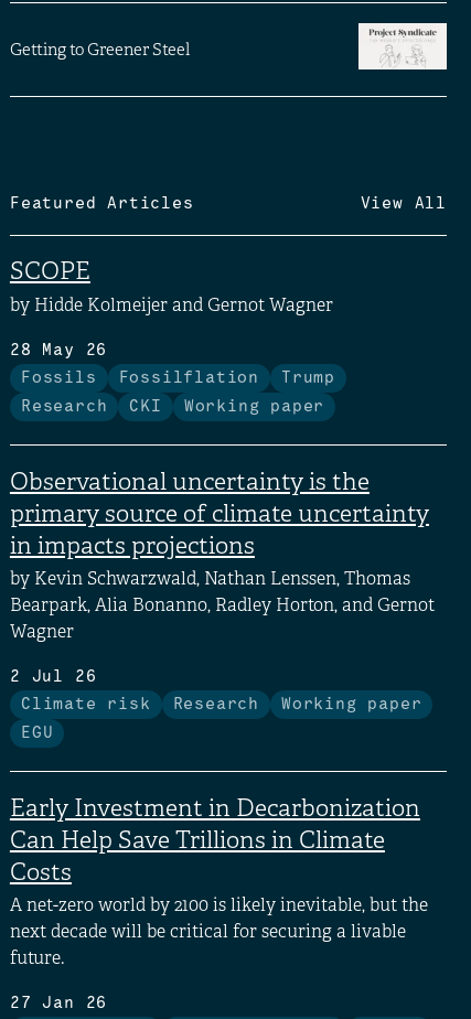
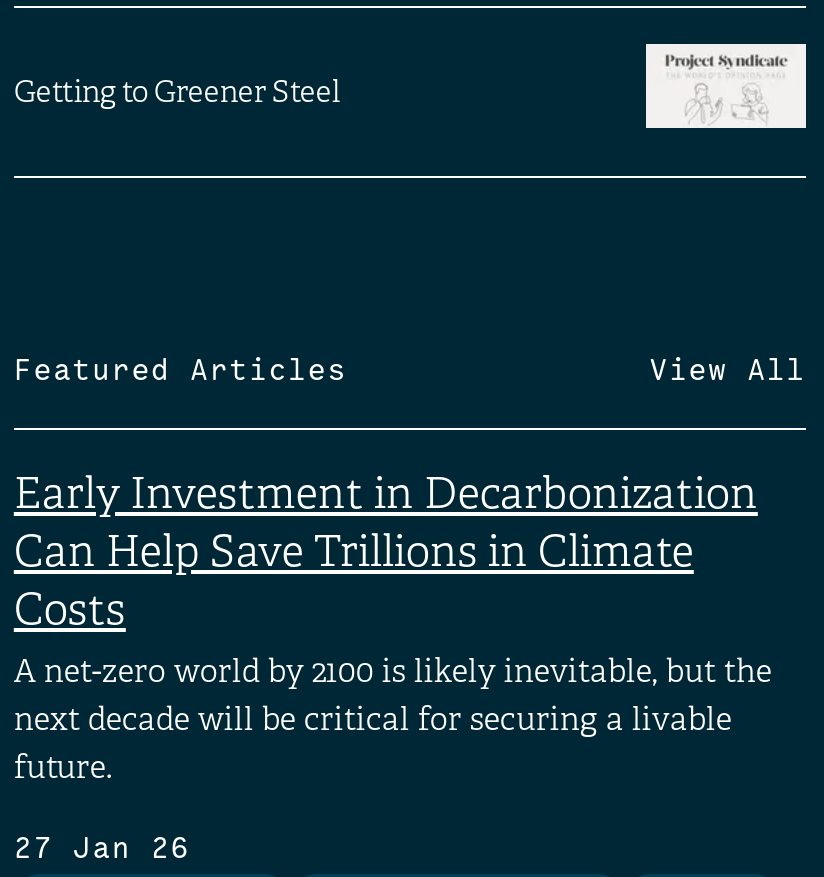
- SCOPE
- by Hidde Kolmeijer and Gernot Wagner
- 28 May 26
- Fossils
- Fossilflation
- Trump
- Research
- CKI
- Working paper
- Observational uncertainty is the
- primary source of climate uncertainty
- in impacts projections
- by Kevin Schwarzwald, Nathan Lenssen, Thomas
- Bearpark, Alia Bonanno, Radley Horton, and Gernot
- Wagner
- 2 Jul 26
- Climate risk
- Research
- Working paper
- EGU
